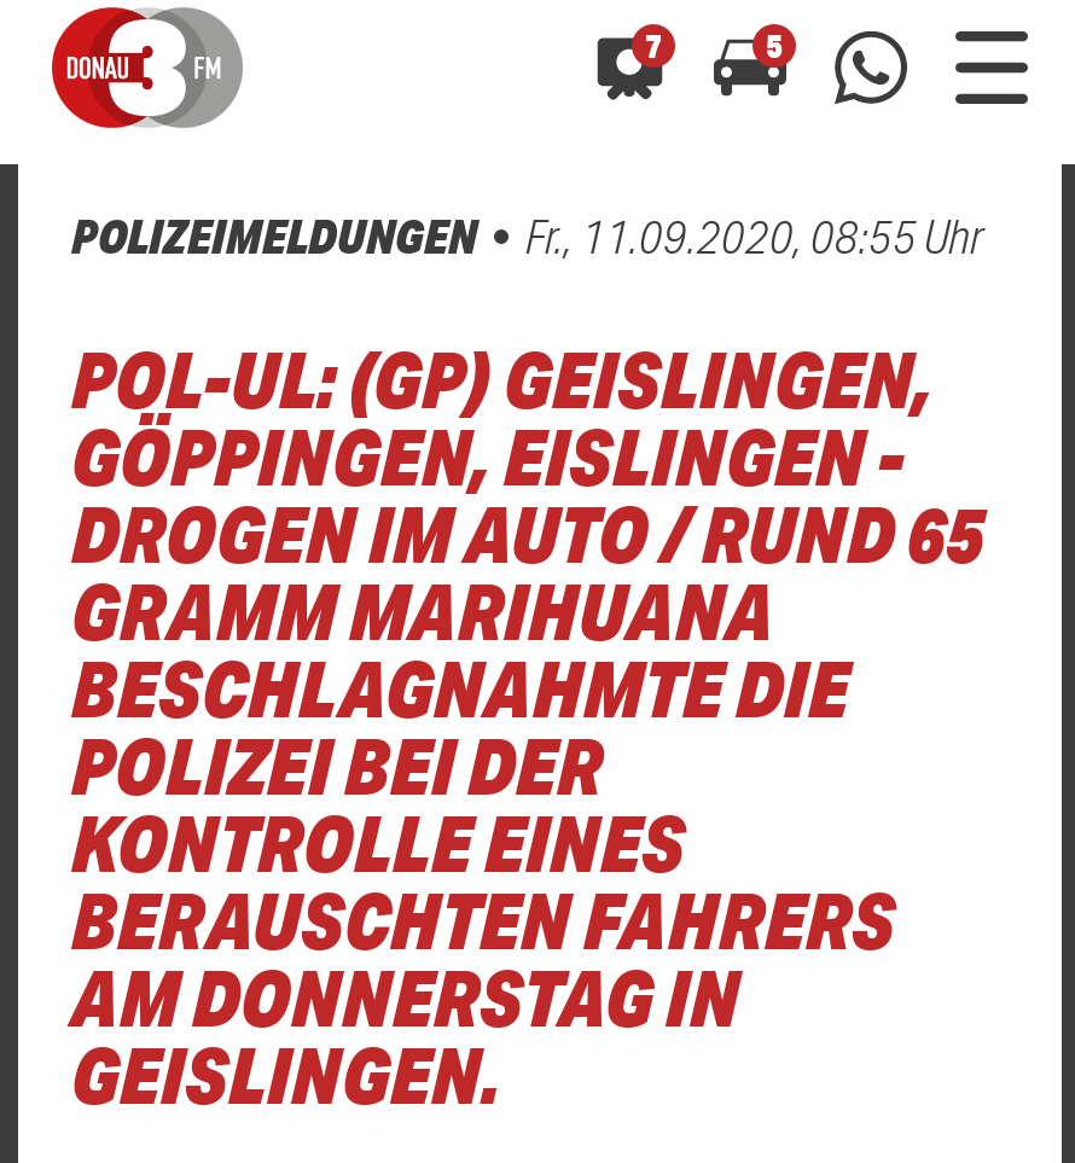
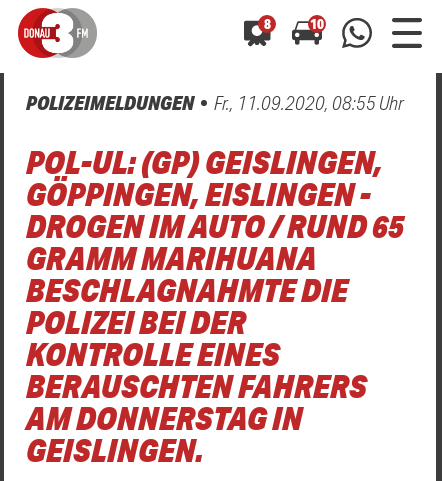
- 7
+ 8

- 5
+ 10
